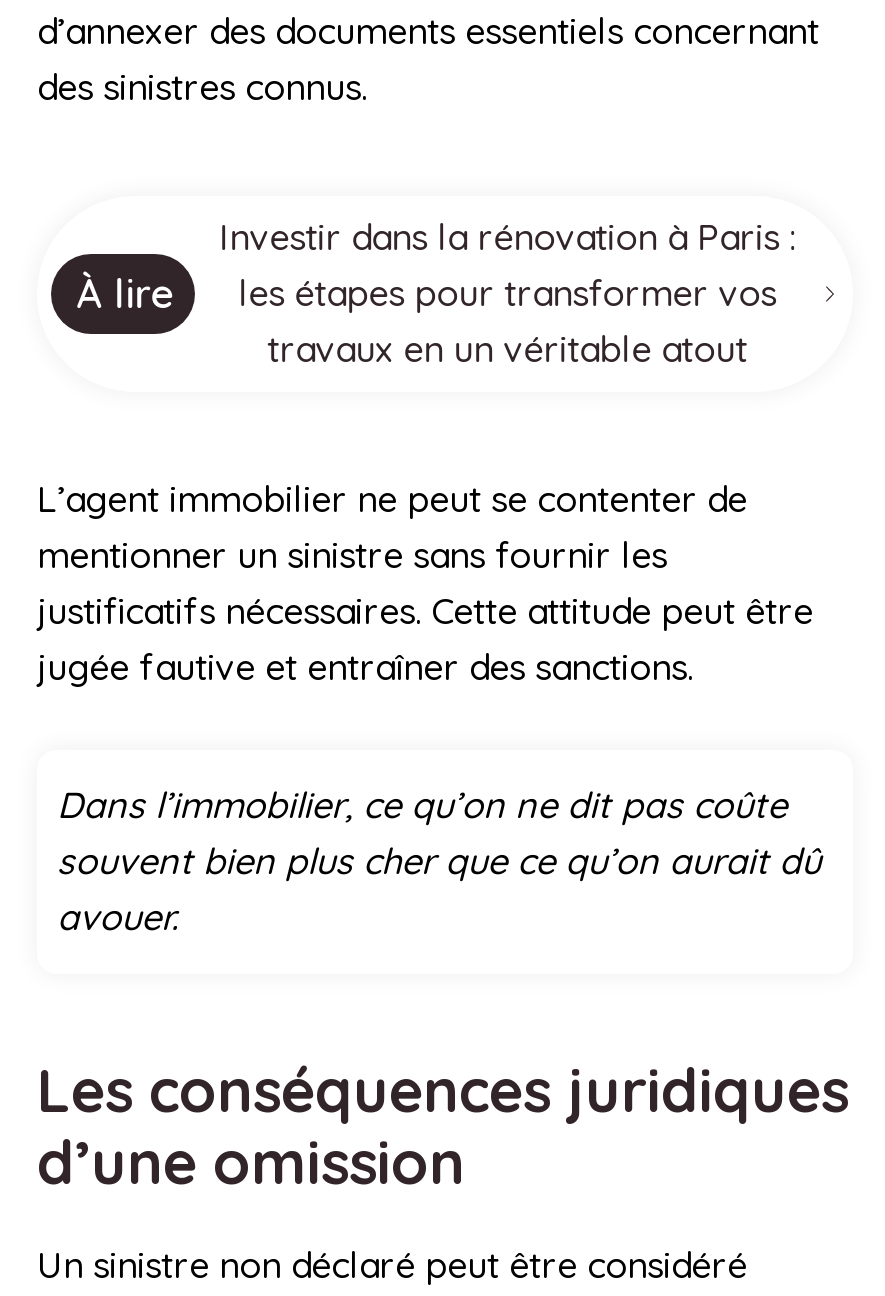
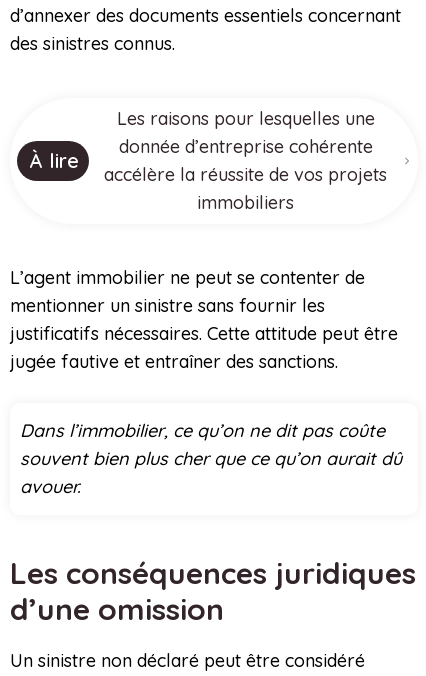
- Investir dans la rénovation à Paris :
- les étapes pour transformer vos
- travaux en un véritable atout
+ Les raisons pour lesquelles une
+ donnée d’entreprise cohérente
+ accélère la réussite de vos projets
+ immobiliers
